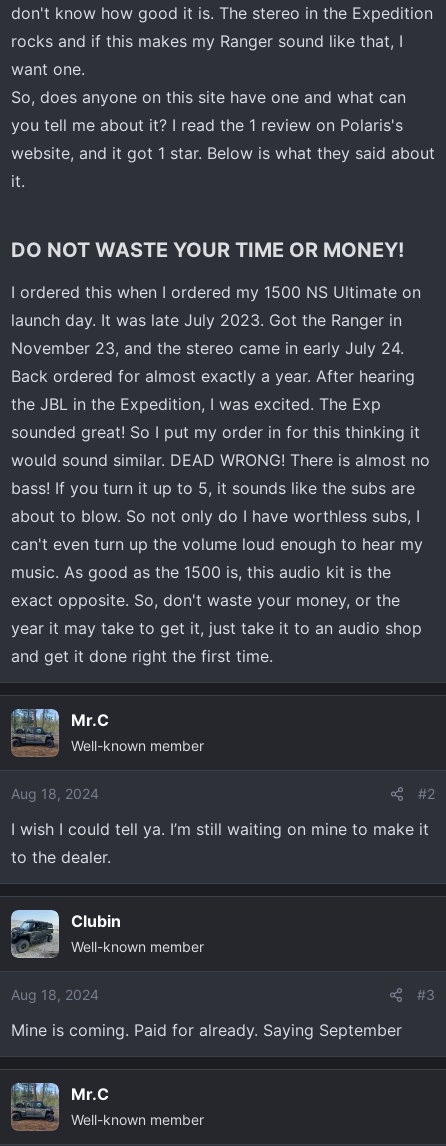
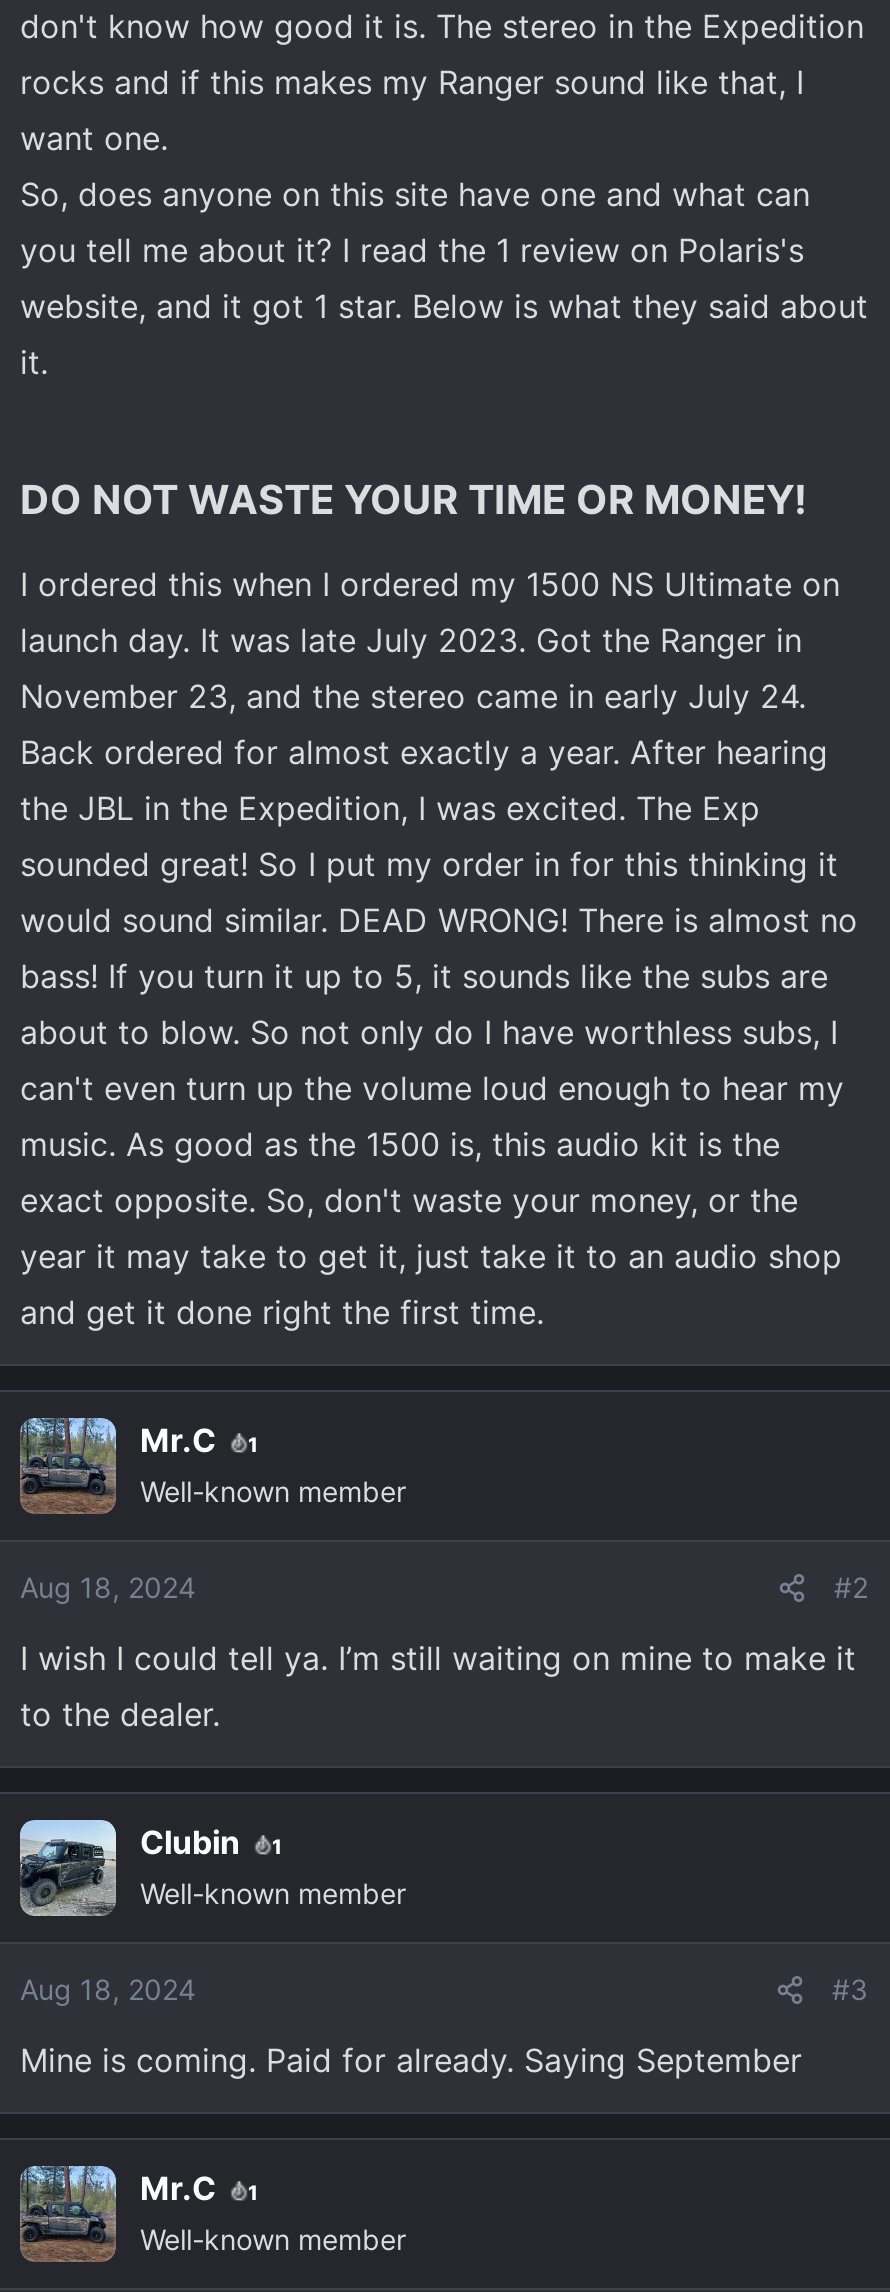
+ 1

+ 1

+ 1
